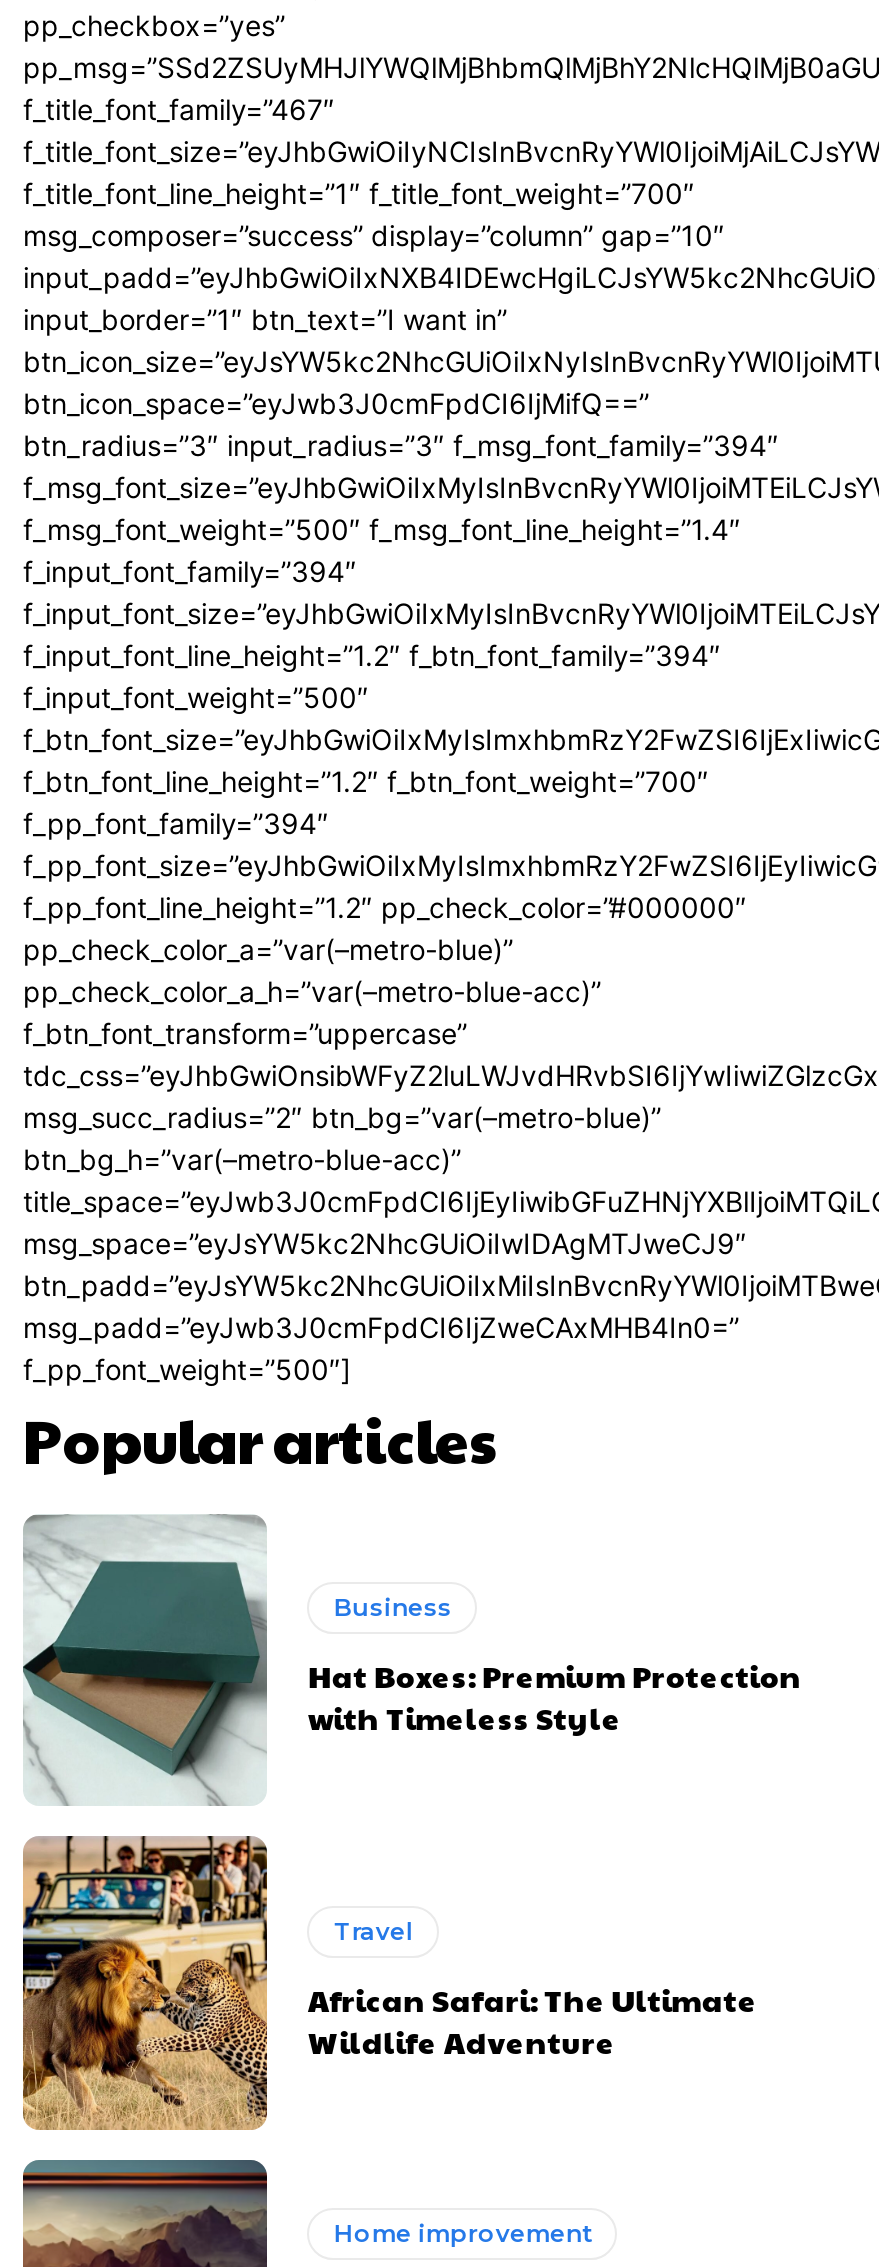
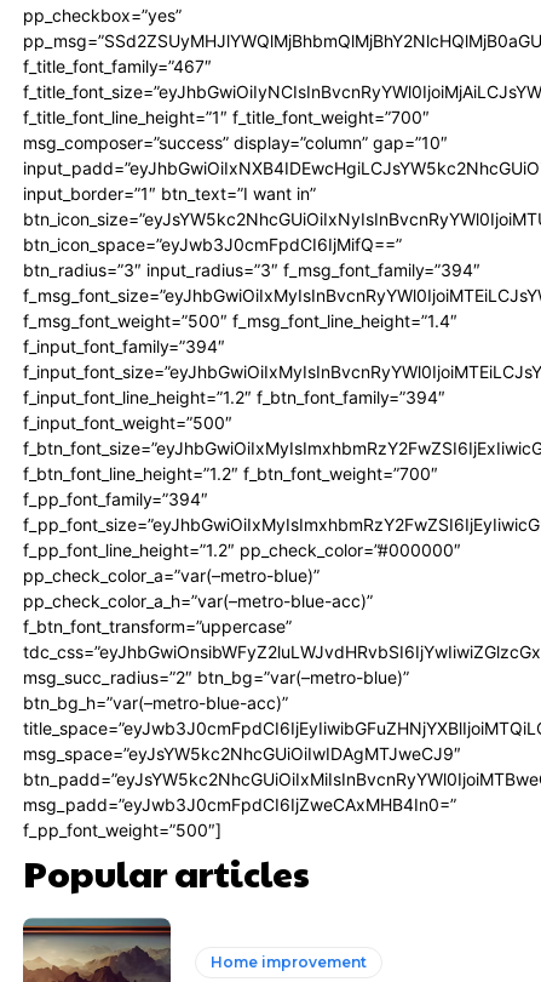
- [image]
- Business
- Hat Boxes: Premium Protection
- with Timeless Style

- [image]
- Travel
- African Safari: The Ultimate
- Wildlife Adventure
